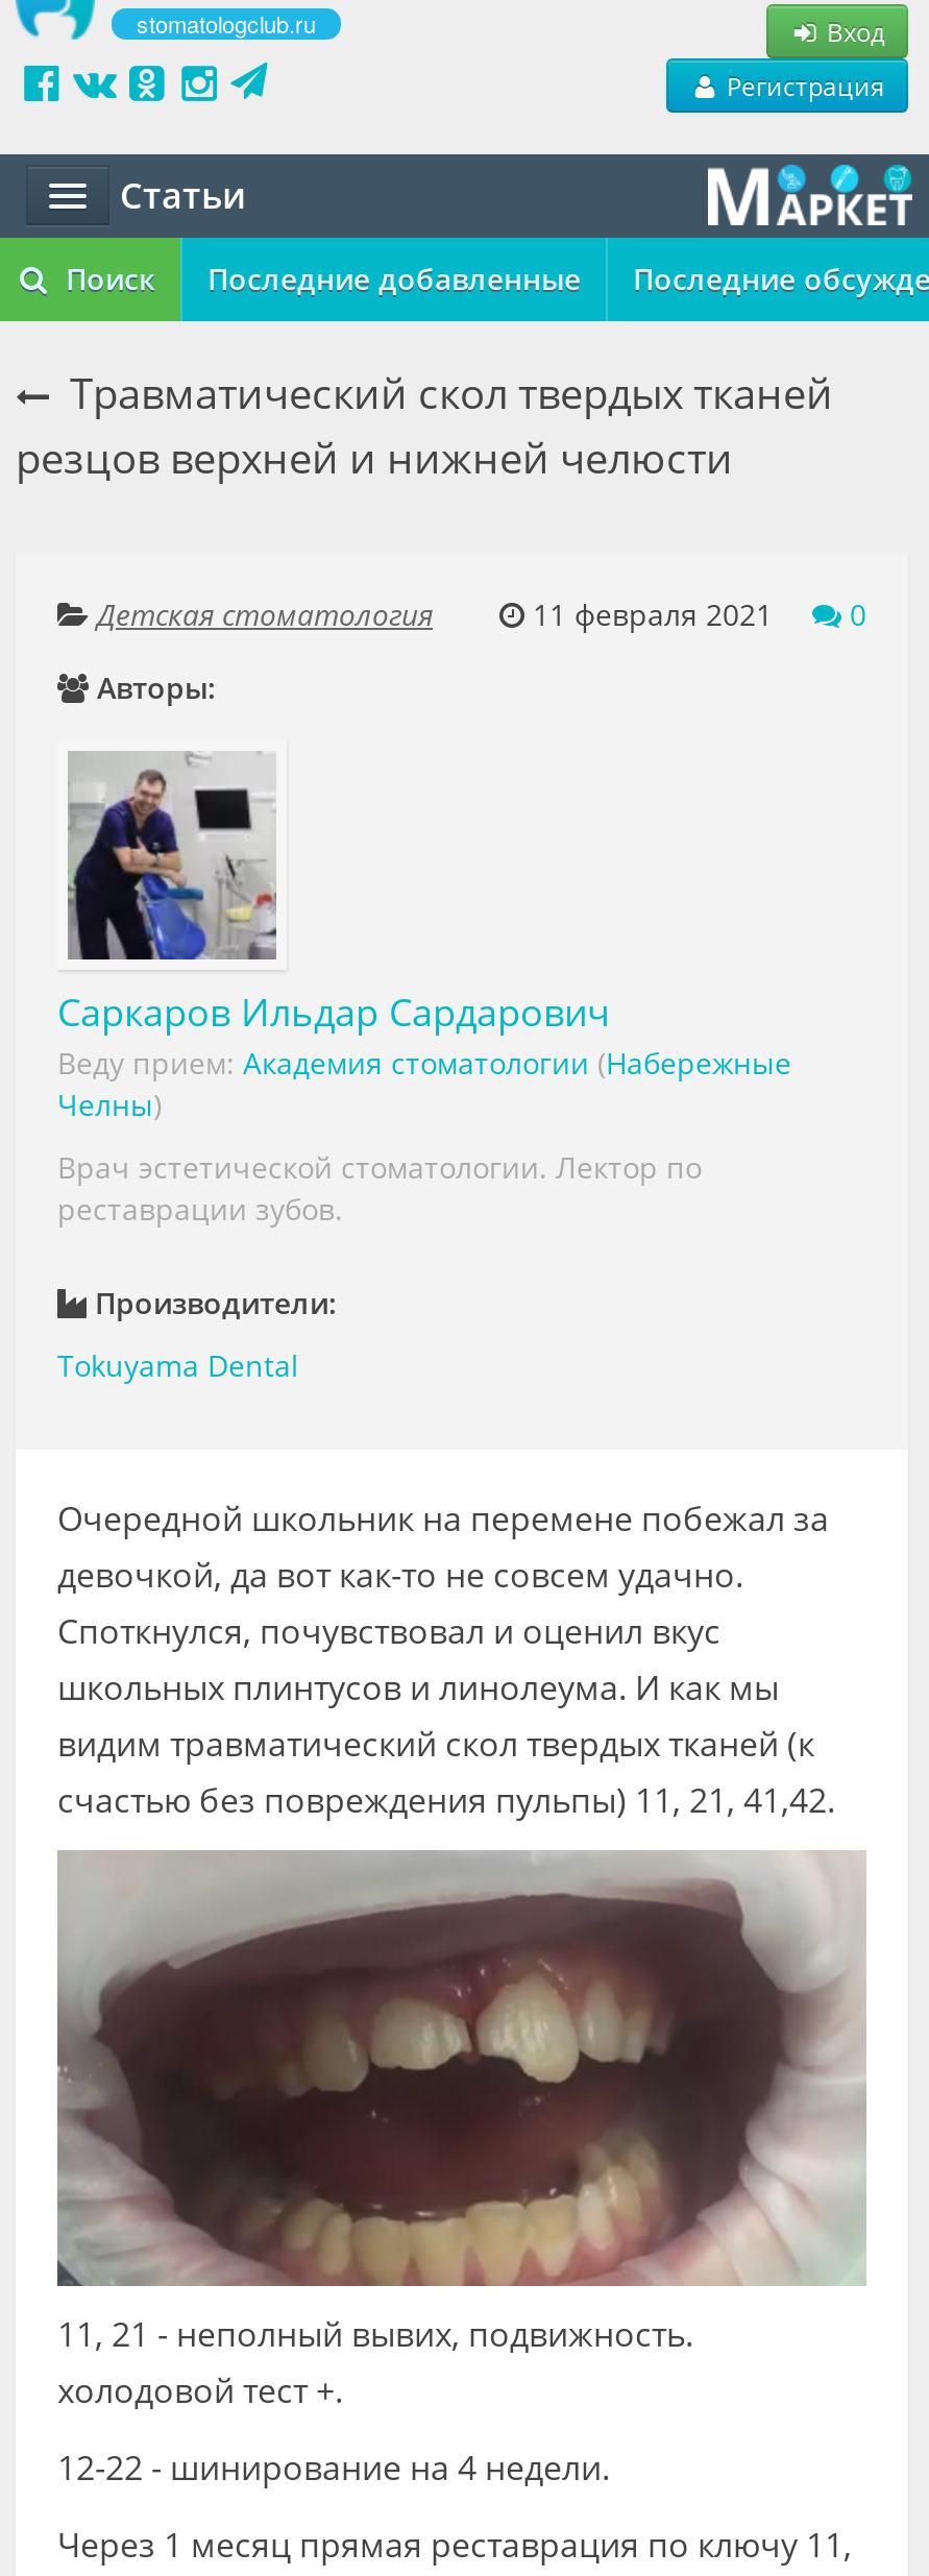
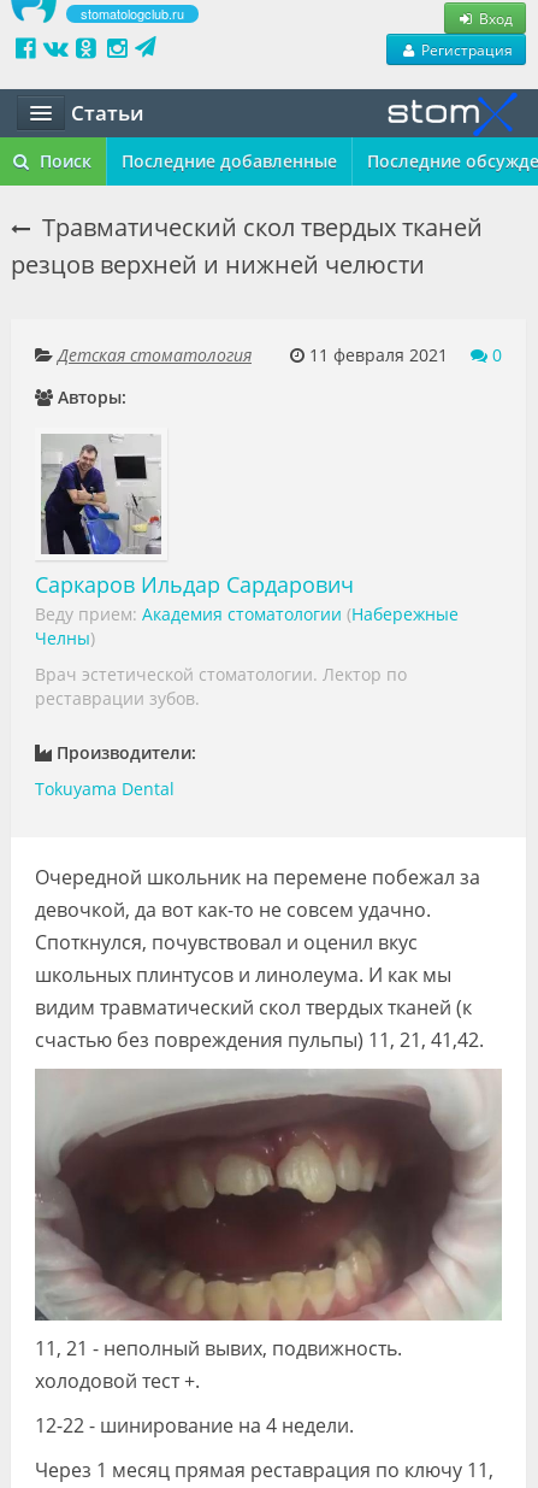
- [image]
+ [image]
